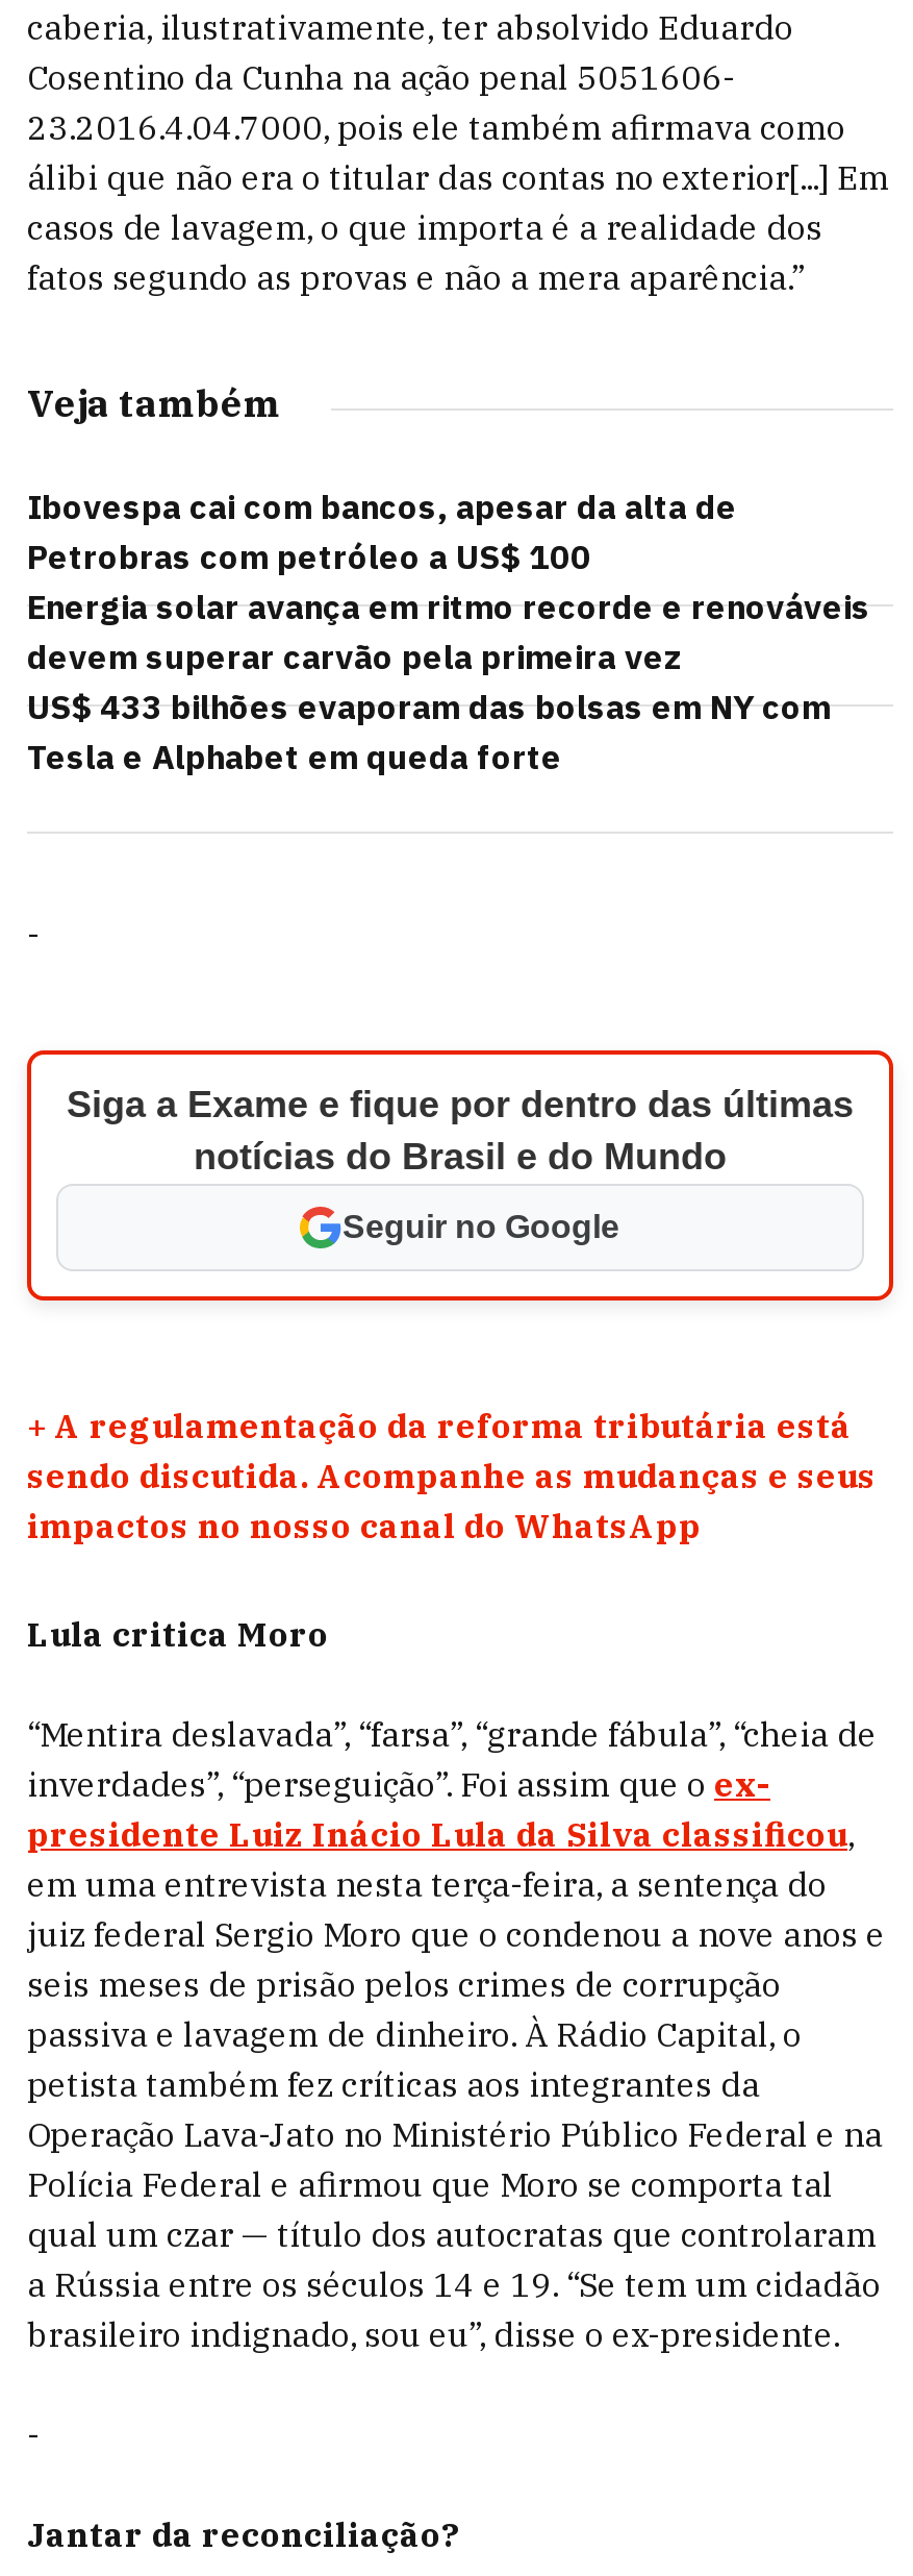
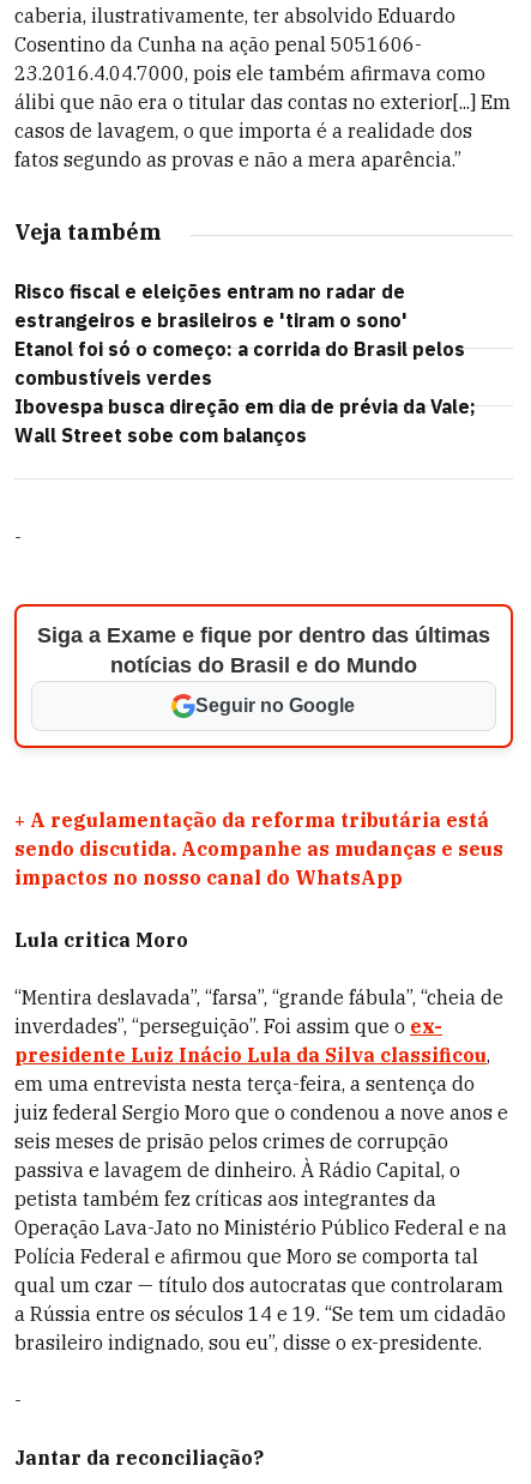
- Ibovespa cai com bancos, apesar da alta de
- Petrobras com petróleo a US$ 100
- Energia solar avança em ritmo recorde e renováveis
- devem superar carvão pela primeira vez
- US$ 433 bilhões evaporam das bolsas em NY com
- Tesla e Alphabet em queda forte
+ Risco fiscal e eleições entram no radar de
+ estrangeiros e brasileiros e 'tiram o sono'
+ Etanol foi só o começo: a corrida do Brasil pelos
+ combustíveis verdes
+ Ibovespa busca direção em dia de prévia da Vale;
+ Wall Street sobe com balanços
